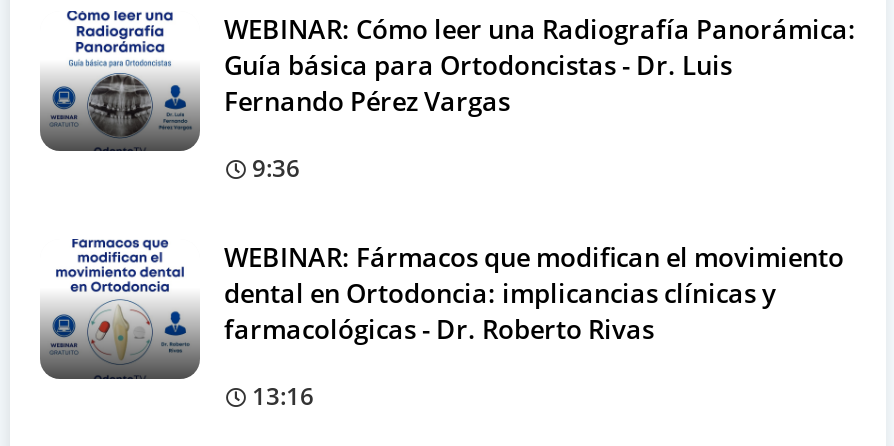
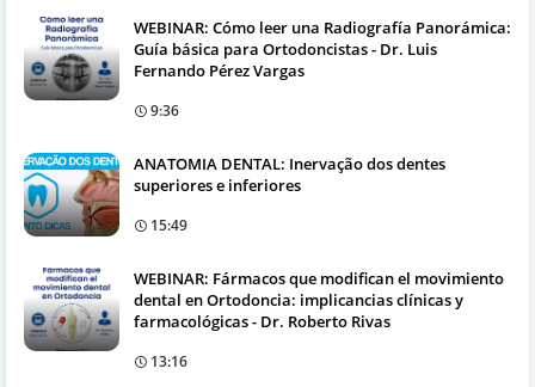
+ [image]
+ ANATOMIA DENTAL: Inervação dos dentes
+ superiores e inferiores
+ 15:49
